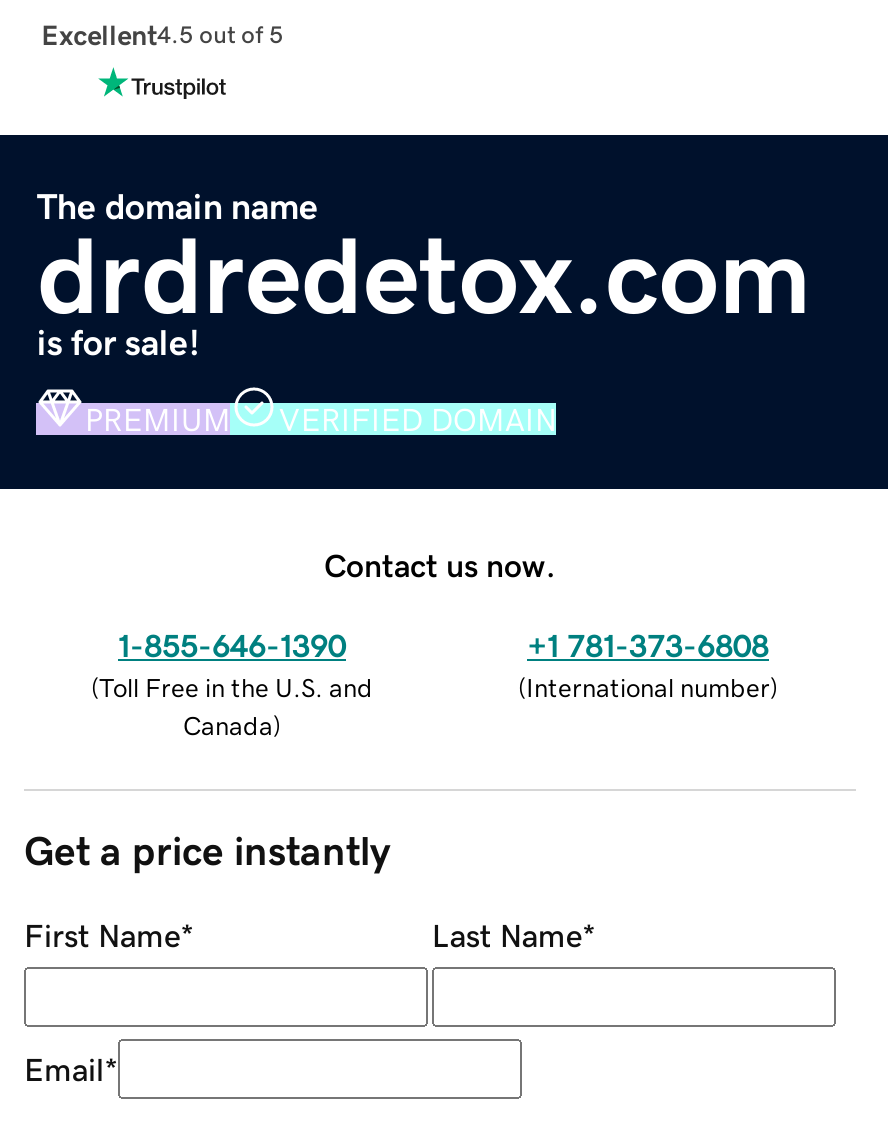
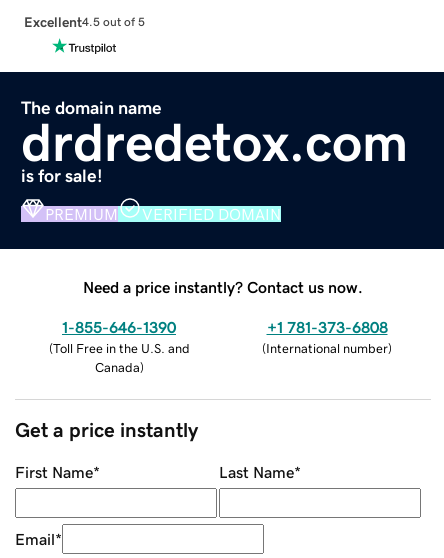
- Contact us now.
+ Need a price instantly? Contact us now.
